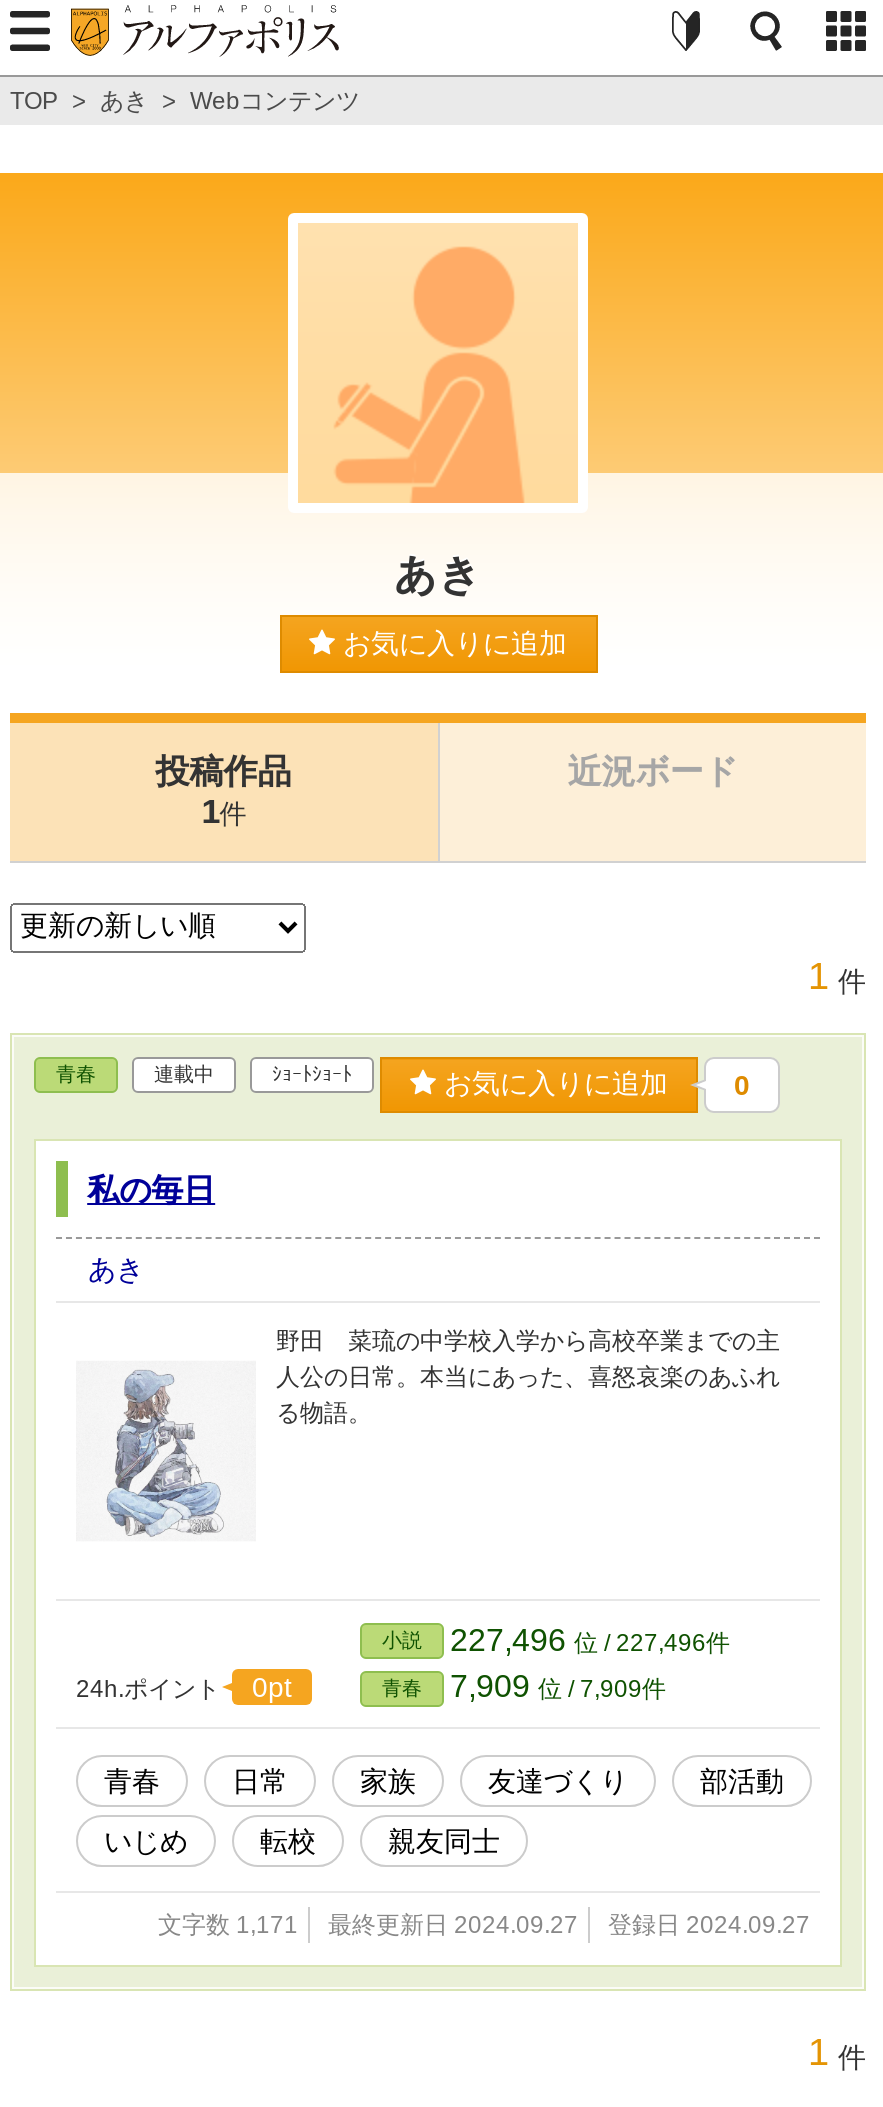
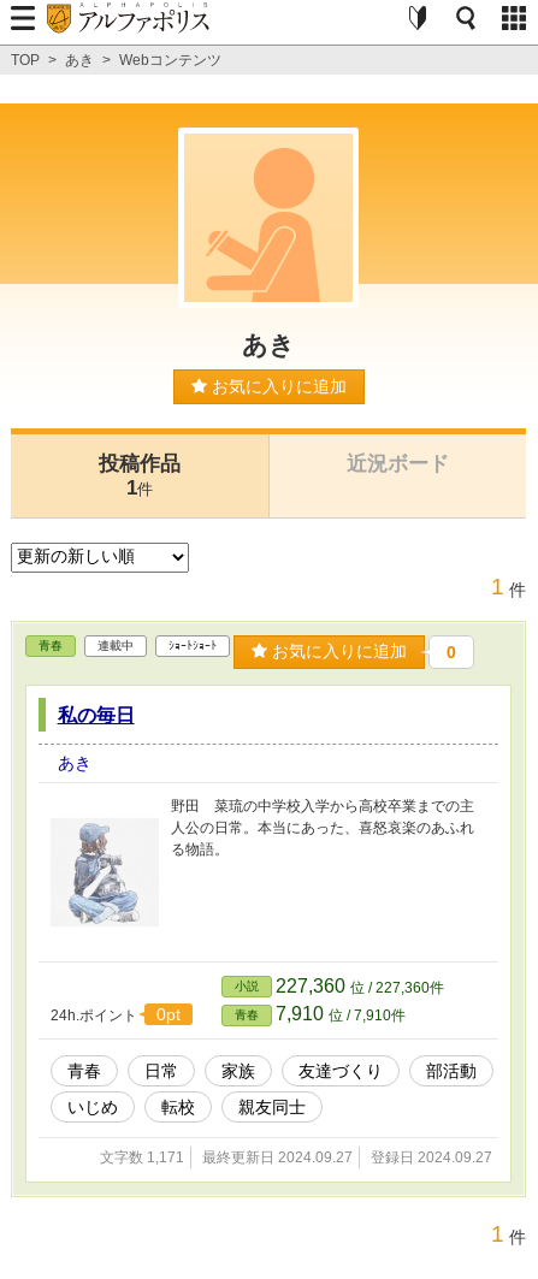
- 小説 227,496位 / 227,496件
+ 小説 227,360位 / 227,360件

- 青春 7,909位 / 7,909件
+ 青春 7,910位 / 7,910件
